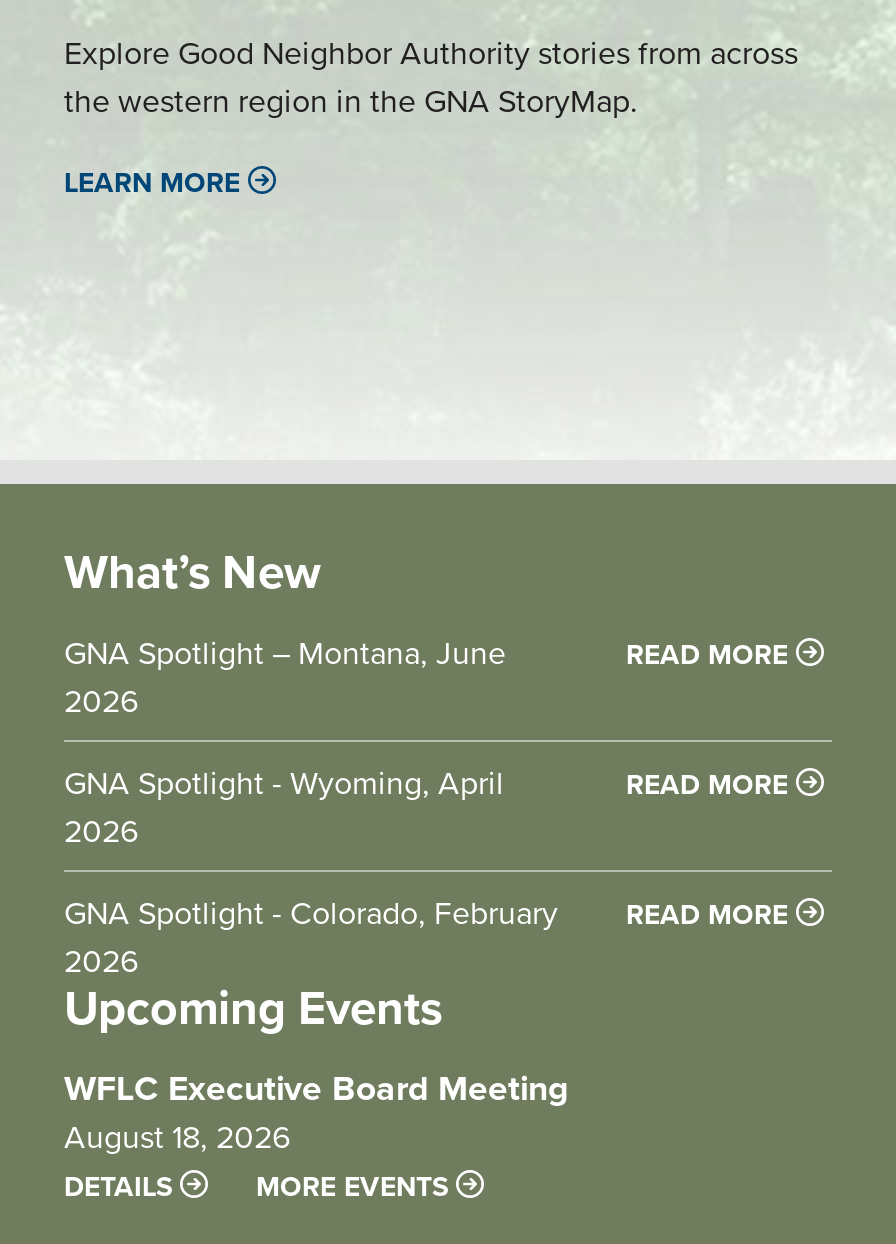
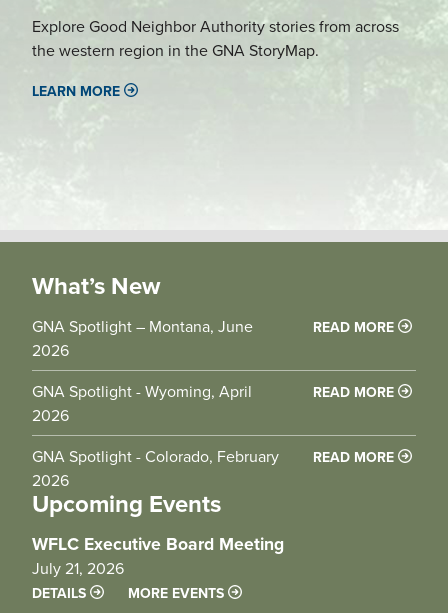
- August 18, 2026
+ July 21, 2026
